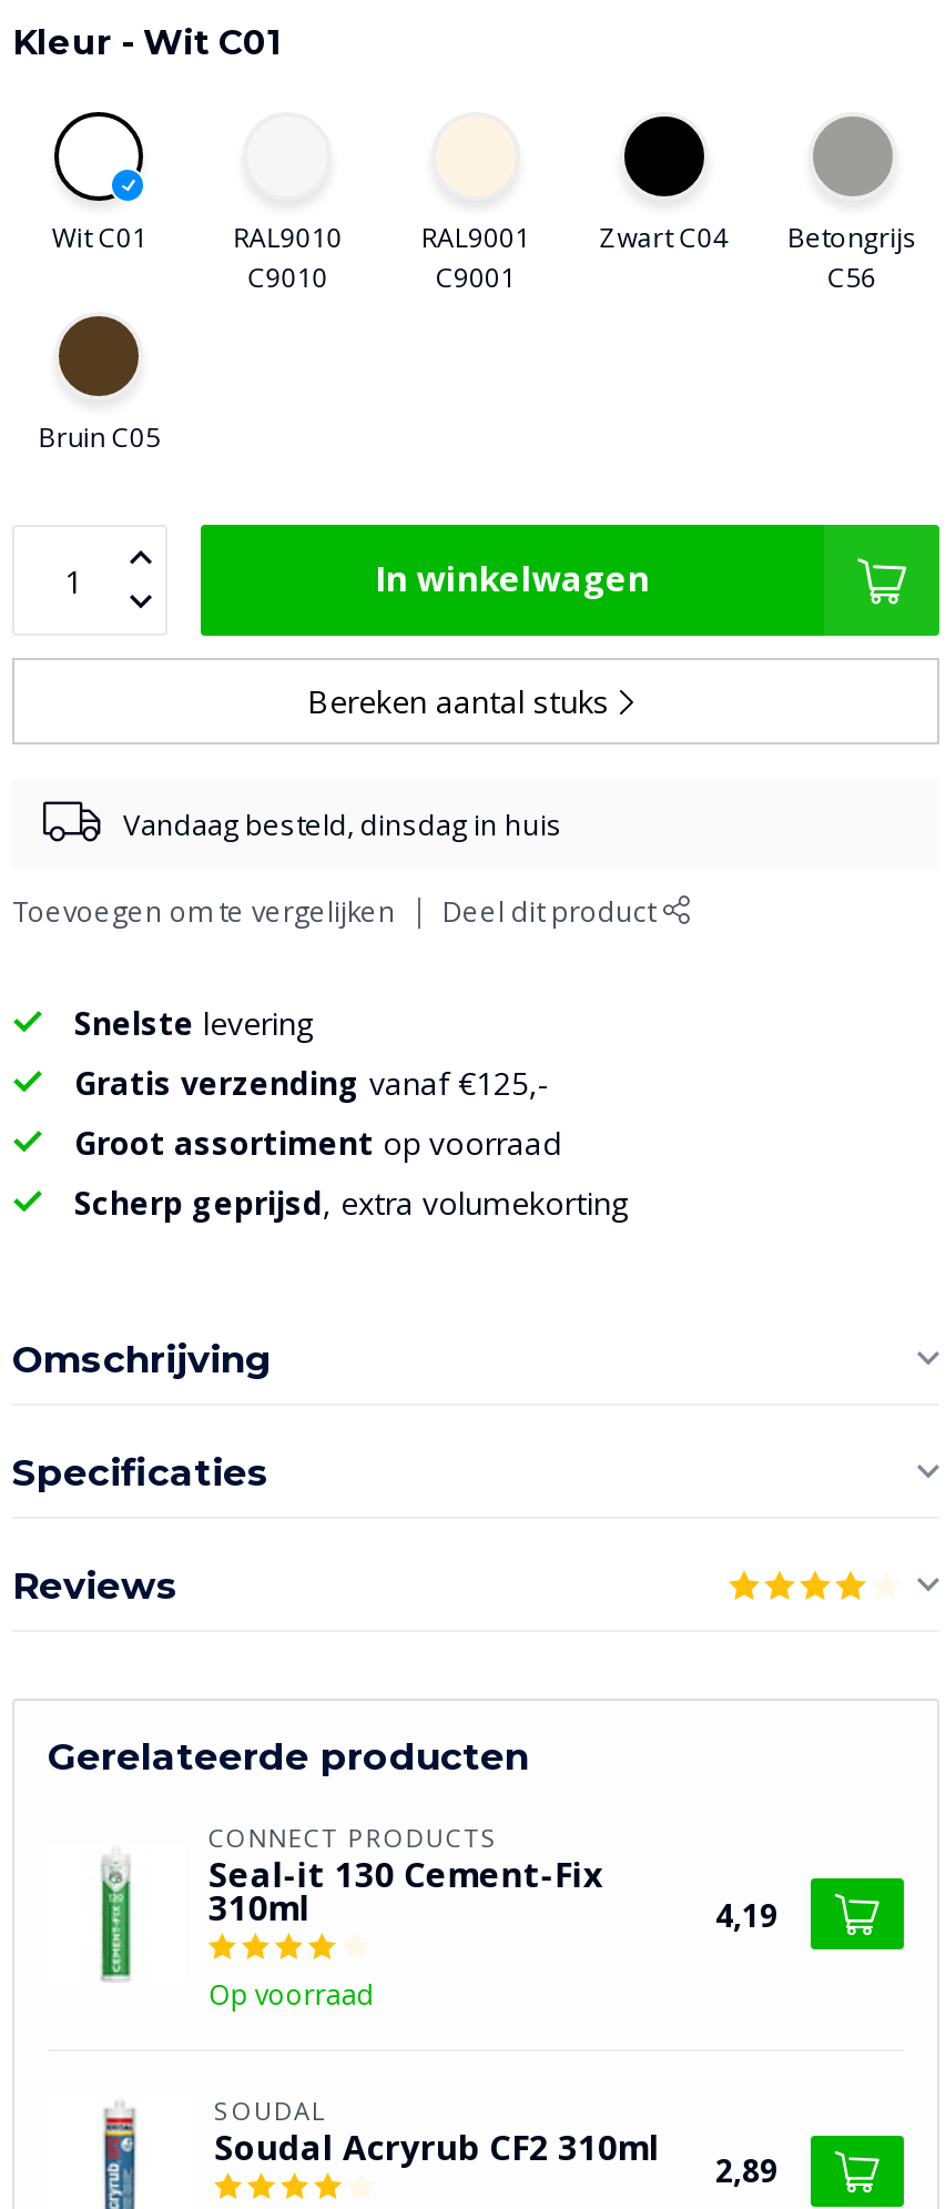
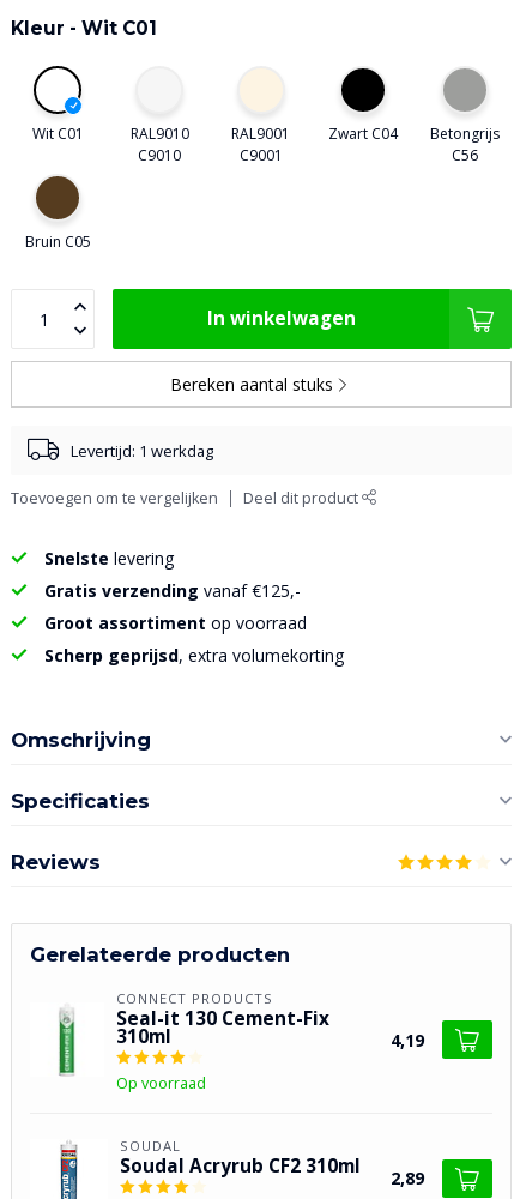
- Vandaag besteld, dinsdag in huis
+ Levertijd: 1 werkdag
